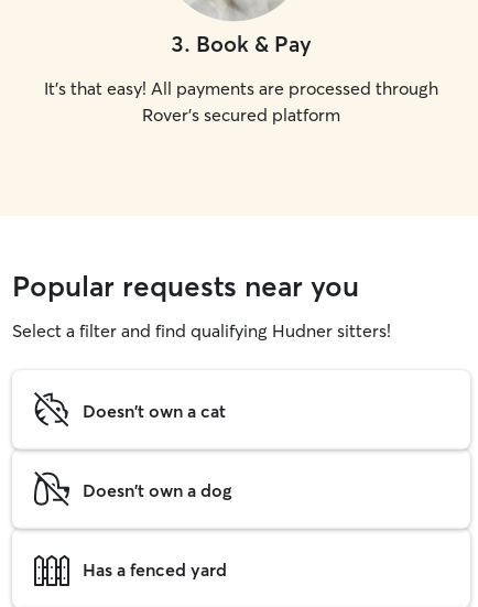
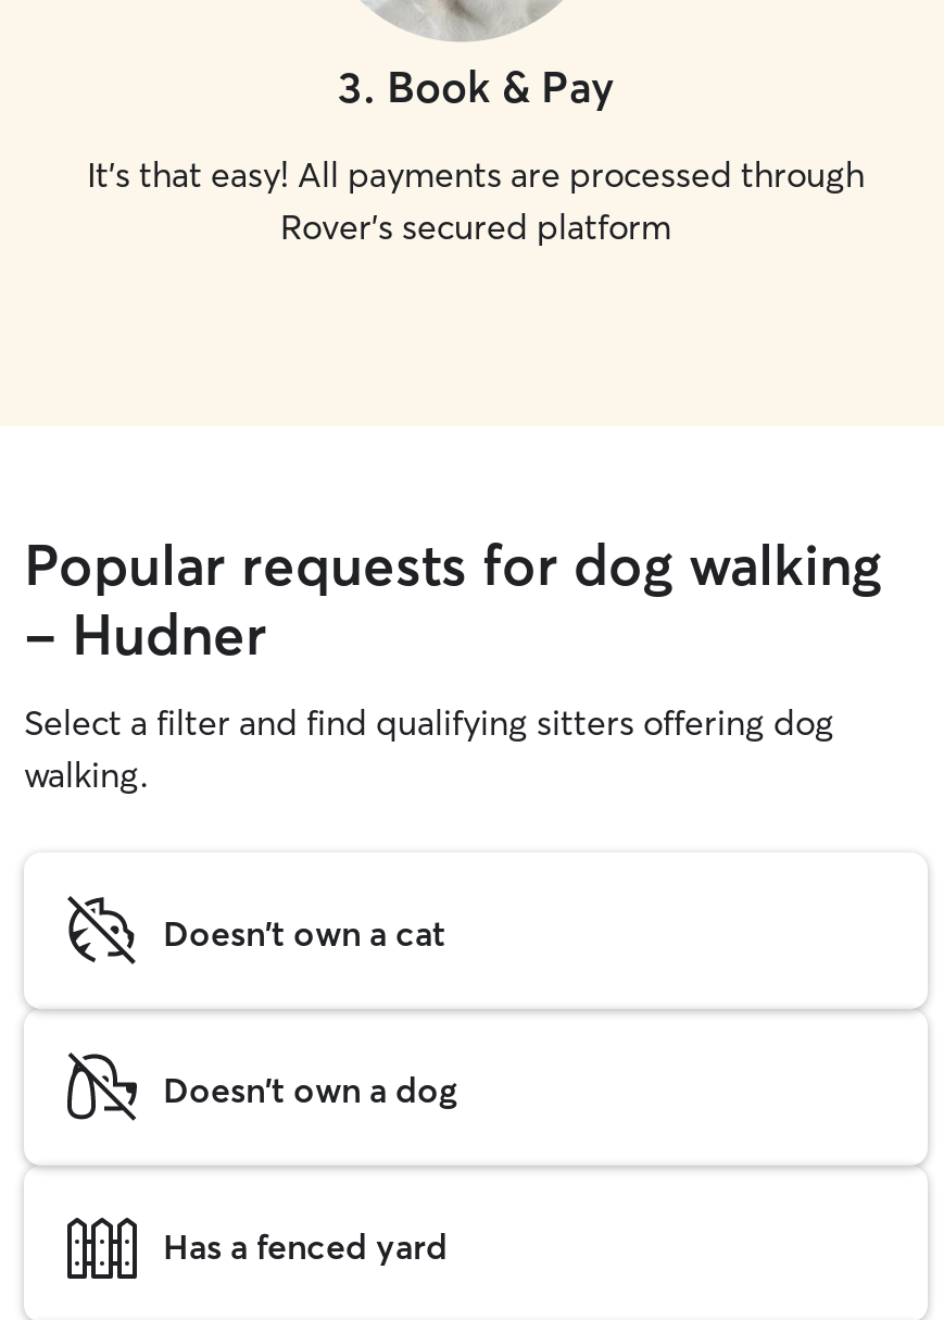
- Popular requests near you
- Select a filter and find qualifying Hudner sitters!
+ Popular requests for dog walking
+ - Hudner
+ Select a filter and find qualifying sitters offering dog
+ walking.
